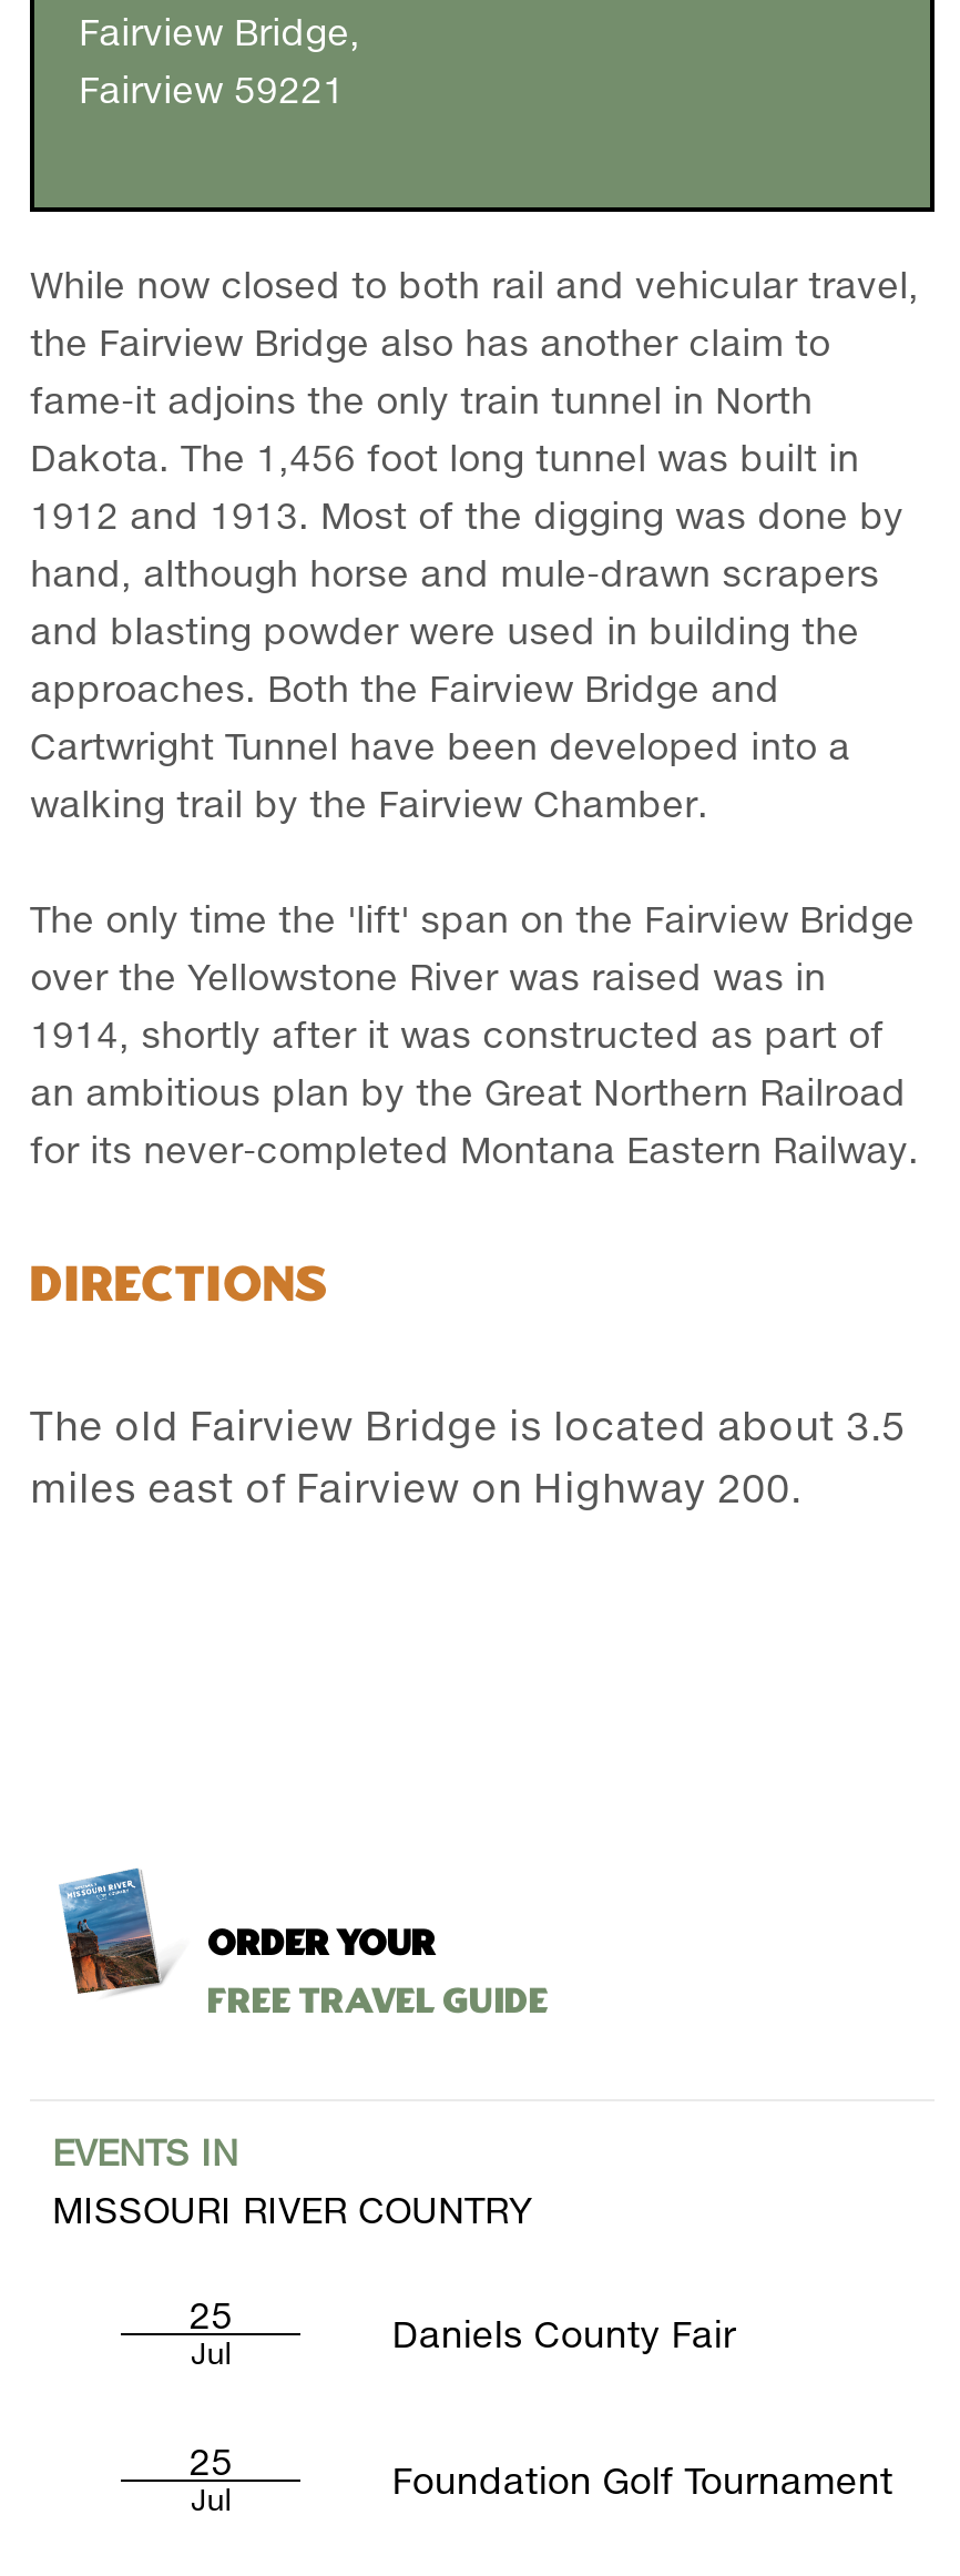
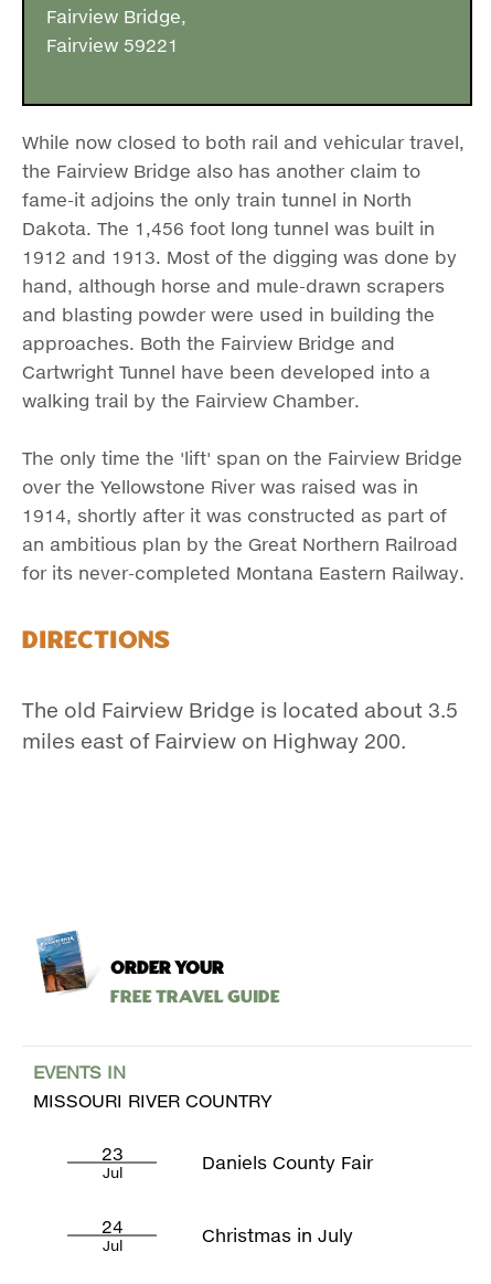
- 25
+ 23

- 25
+ 24

- Foundation Golf Tournament
+ Christmas in July
